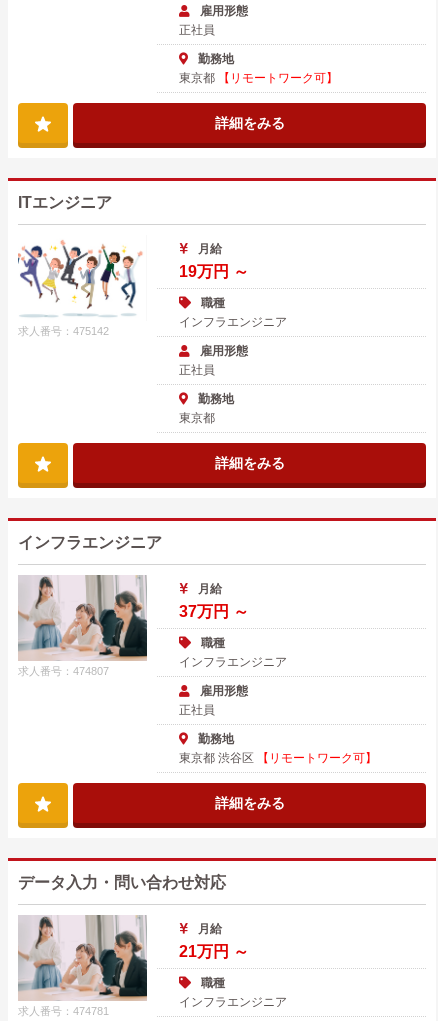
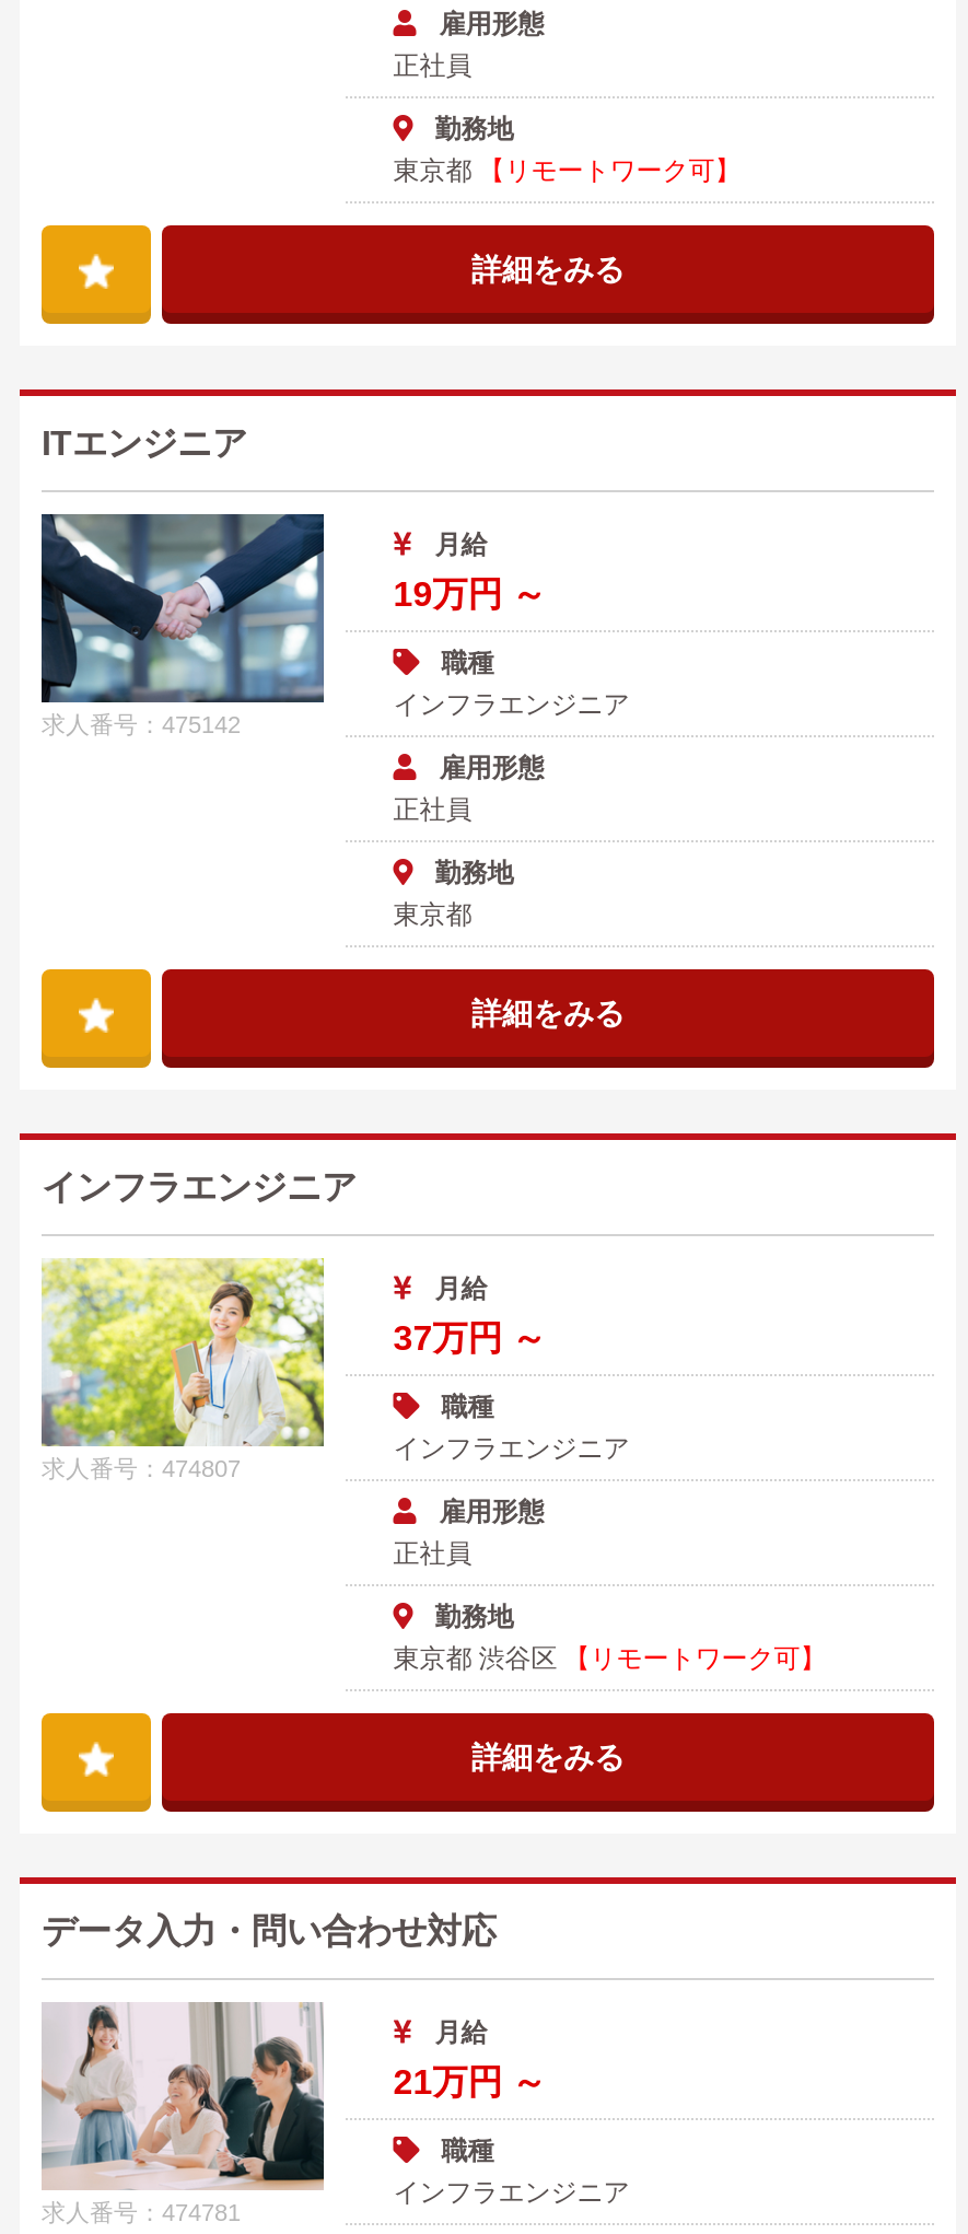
- [image]
+ [image]

- [image]
+ [image]
